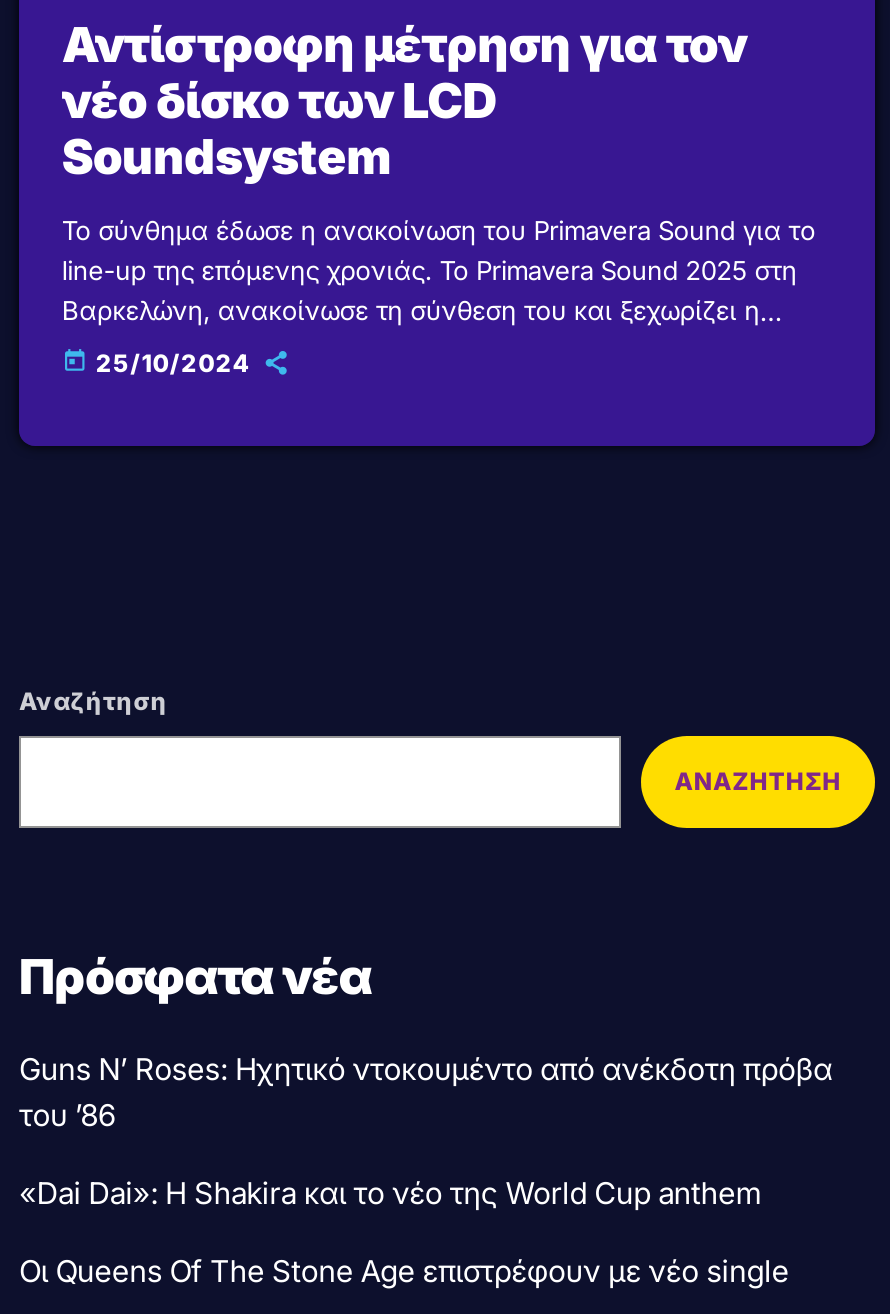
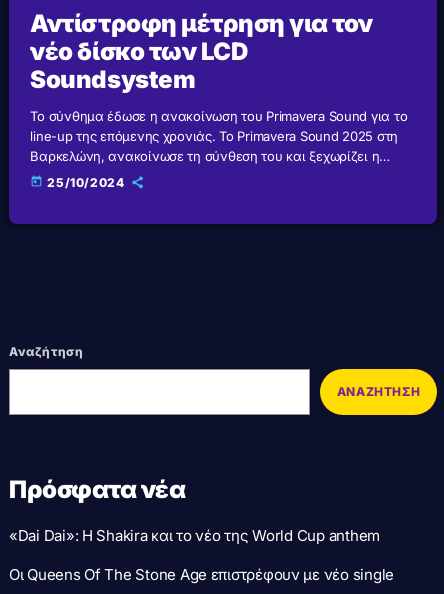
- Guns N’ Roses: Ηχητικό ντοκουμέντο από ανέκδοτη πρόβα
- του ’86
